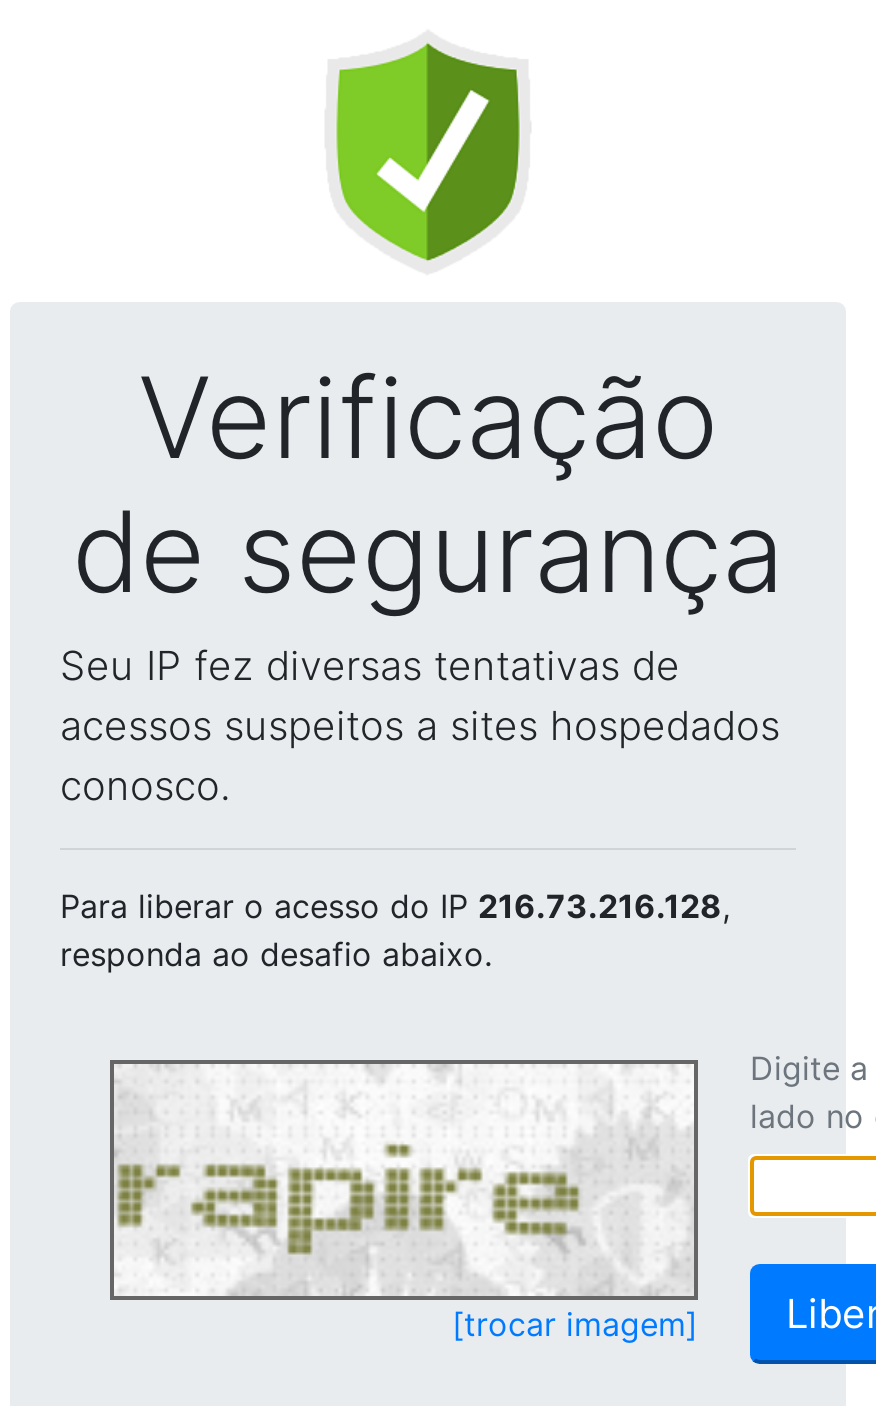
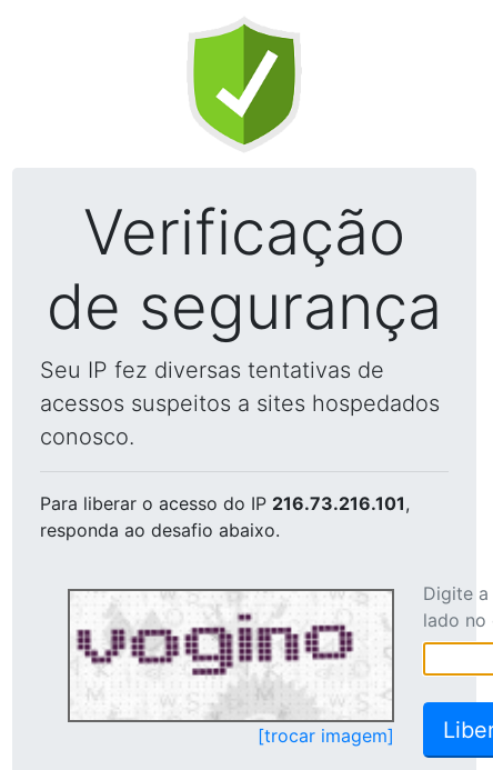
- Para liberar o acesso do IP 216.73.216.128,
+ Para liberar o acesso do IP 216.73.216.101,

- [image]
+ [image]
